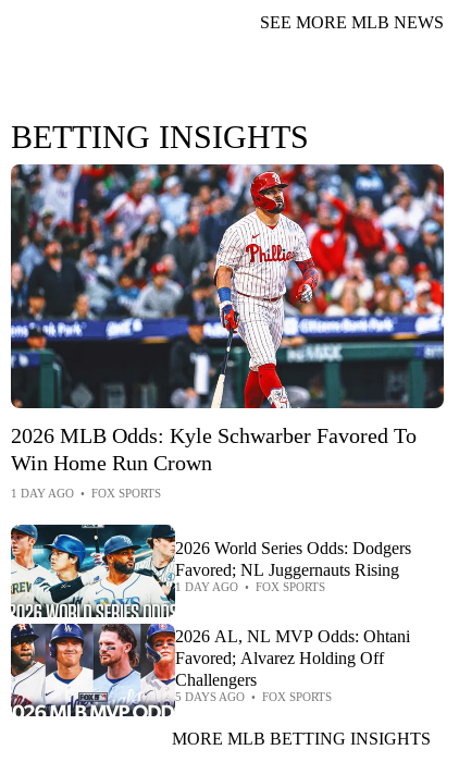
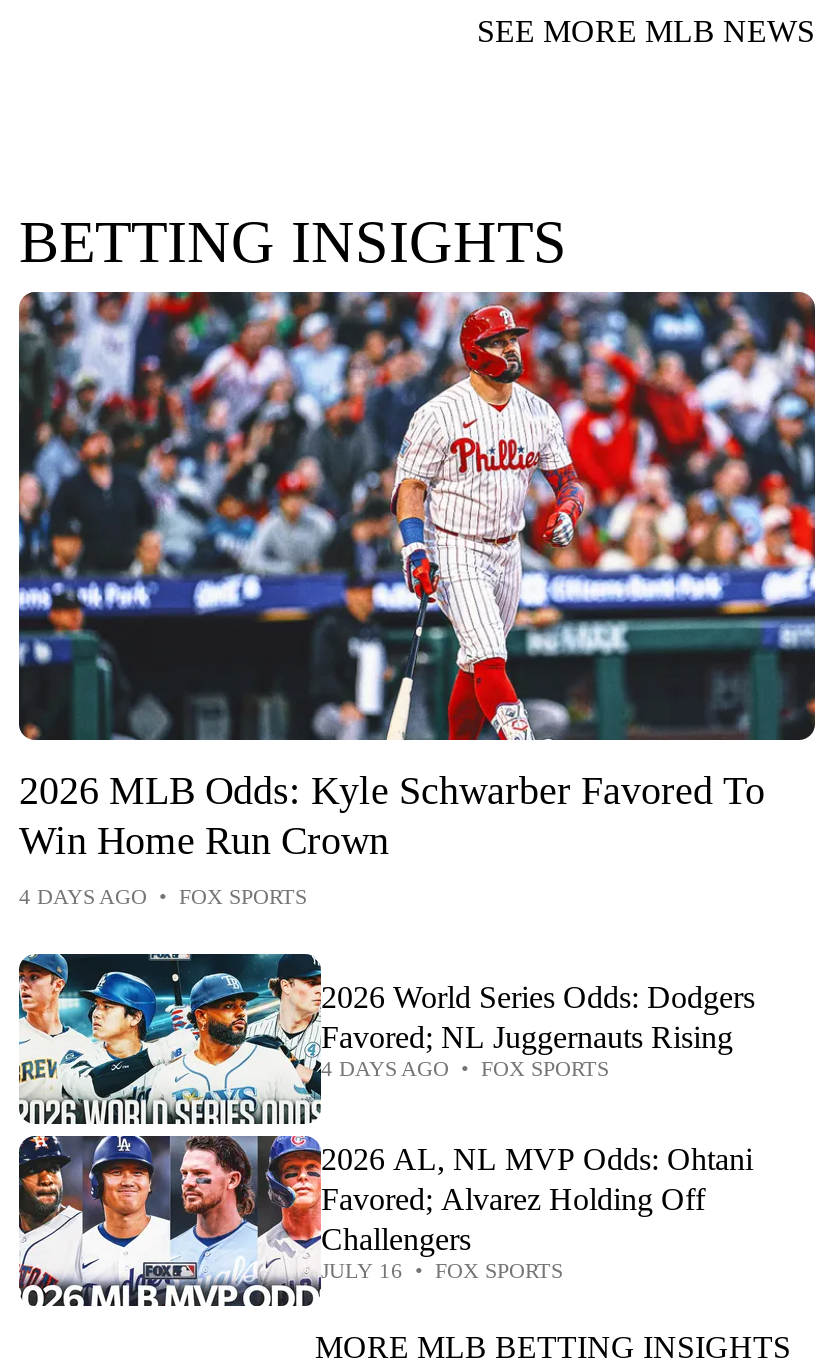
- 1 DAY AGO • FOX SPORTS
+ 4 DAYS AGO • FOX SPORTS

- 1 DAY AGO • FOX SPORTS
+ 4 DAYS AGO • FOX SPORTS

- 5 DAYS AGO • FOX SPORTS
+ JULY 16 • FOX SPORTS
